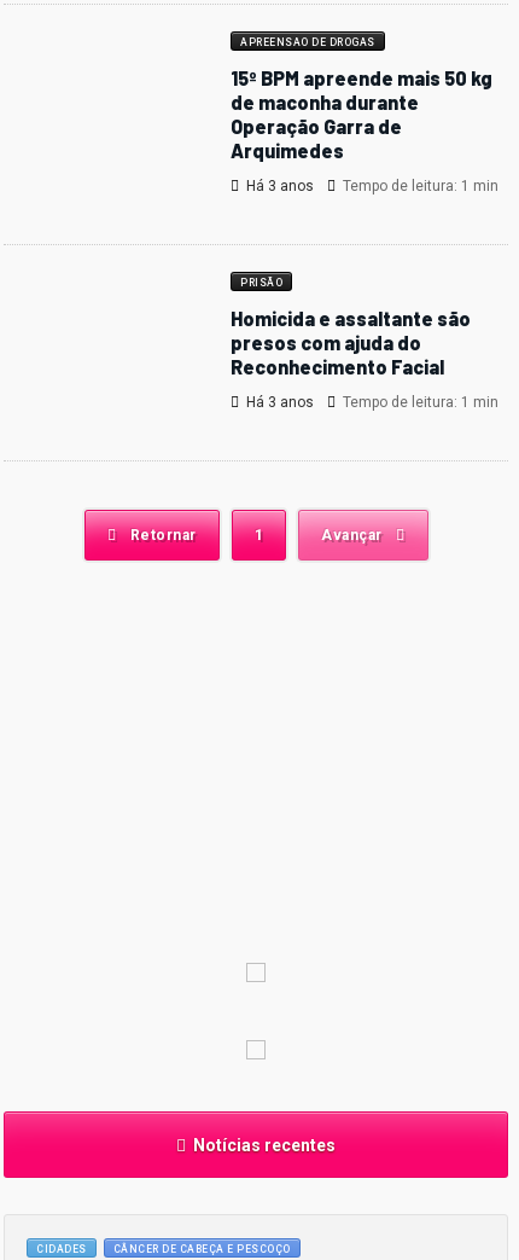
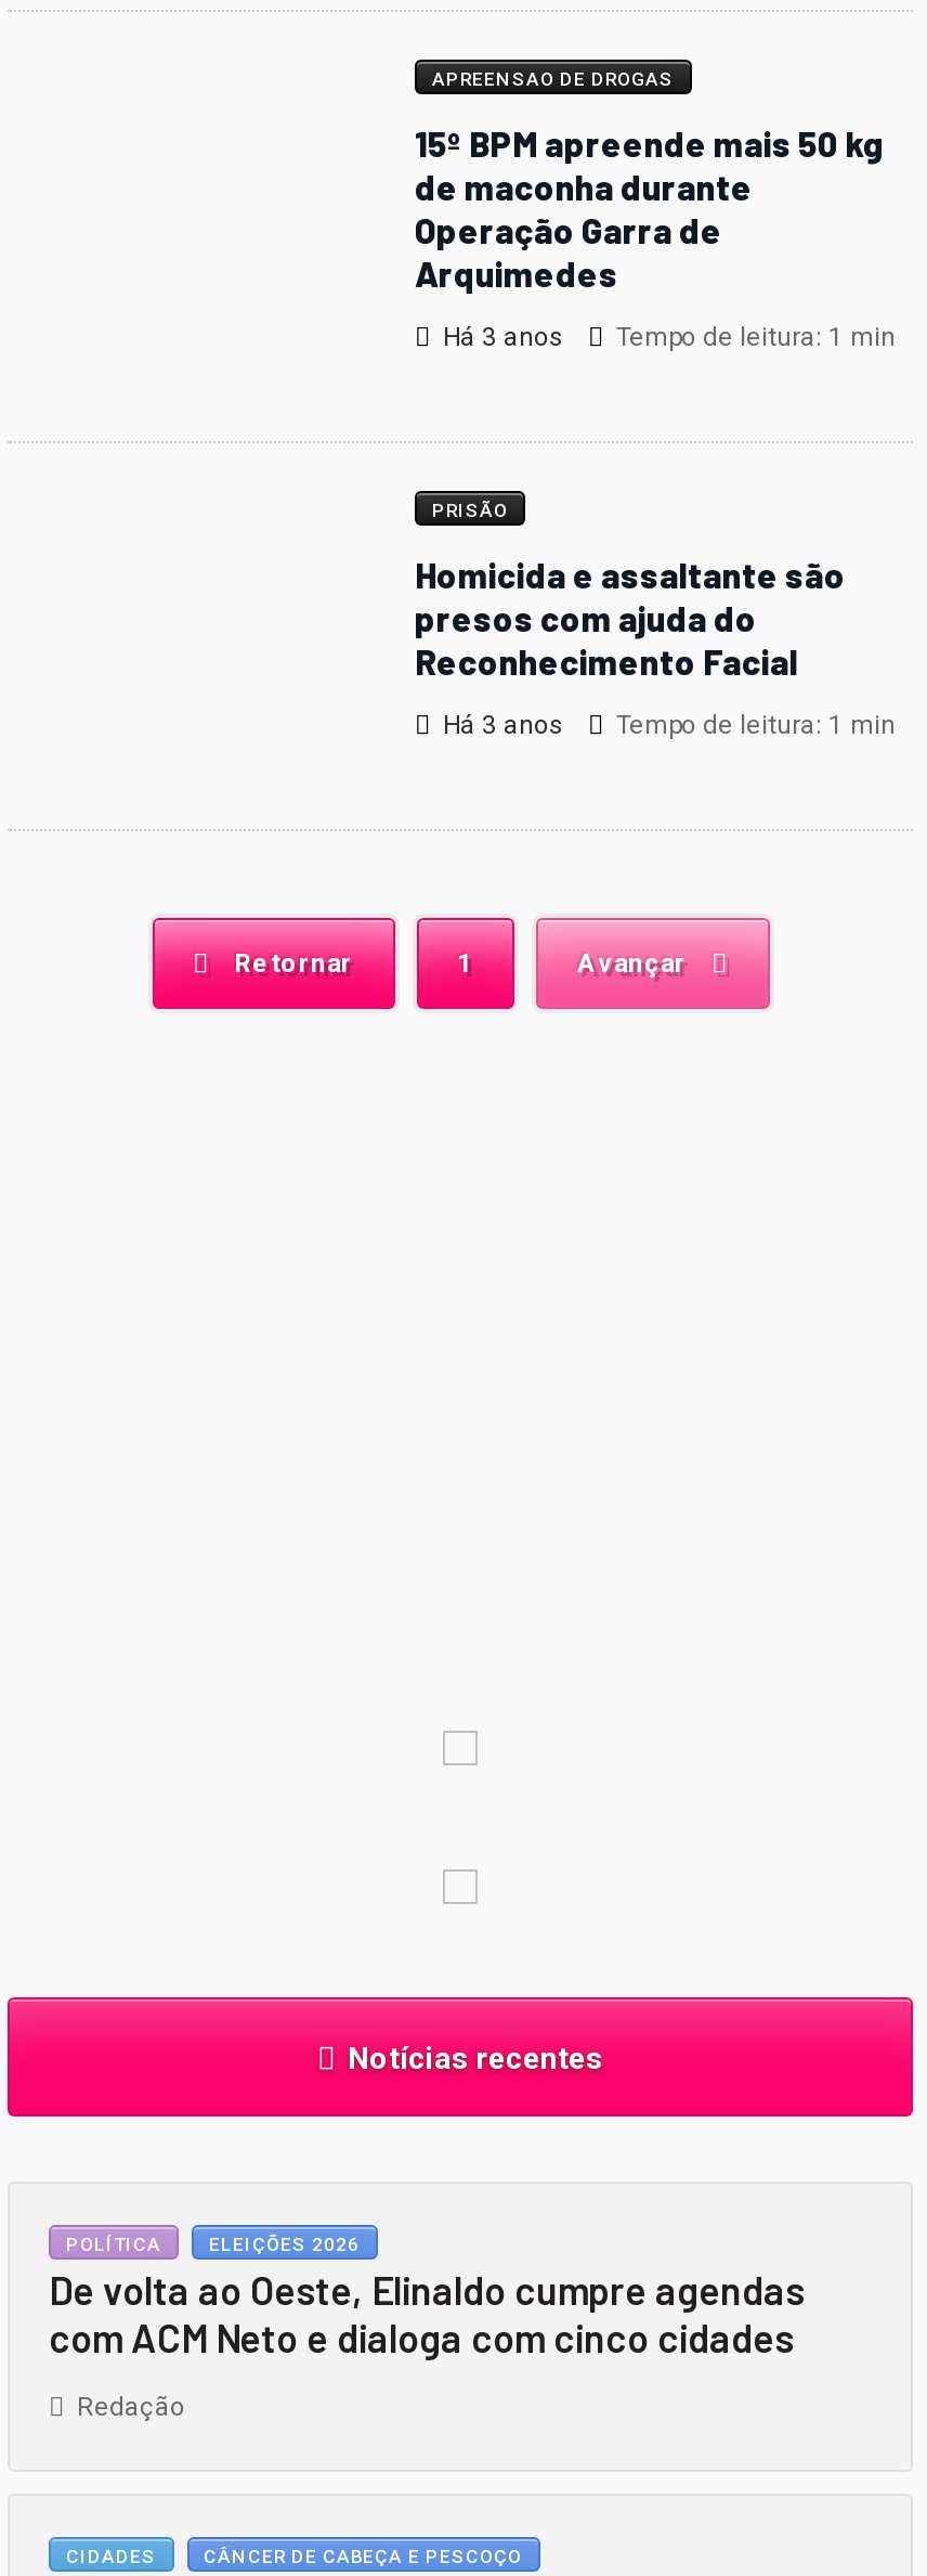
+ POLÍTICA
+ ELEIÇÕES 2026
+ De volta ao Oeste, Elinaldo cumpre agendas
+ com ACM Neto e dialoga com cinco cidades
+ Redação
